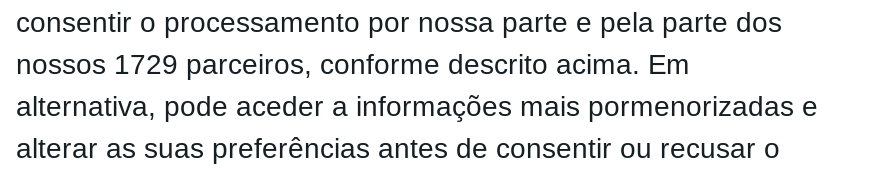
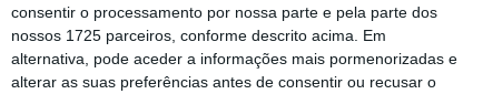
- nossos 1729 parceiros, conforme descrito acima. Em
+ nossos 1725 parceiros, conforme descrito acima. Em
